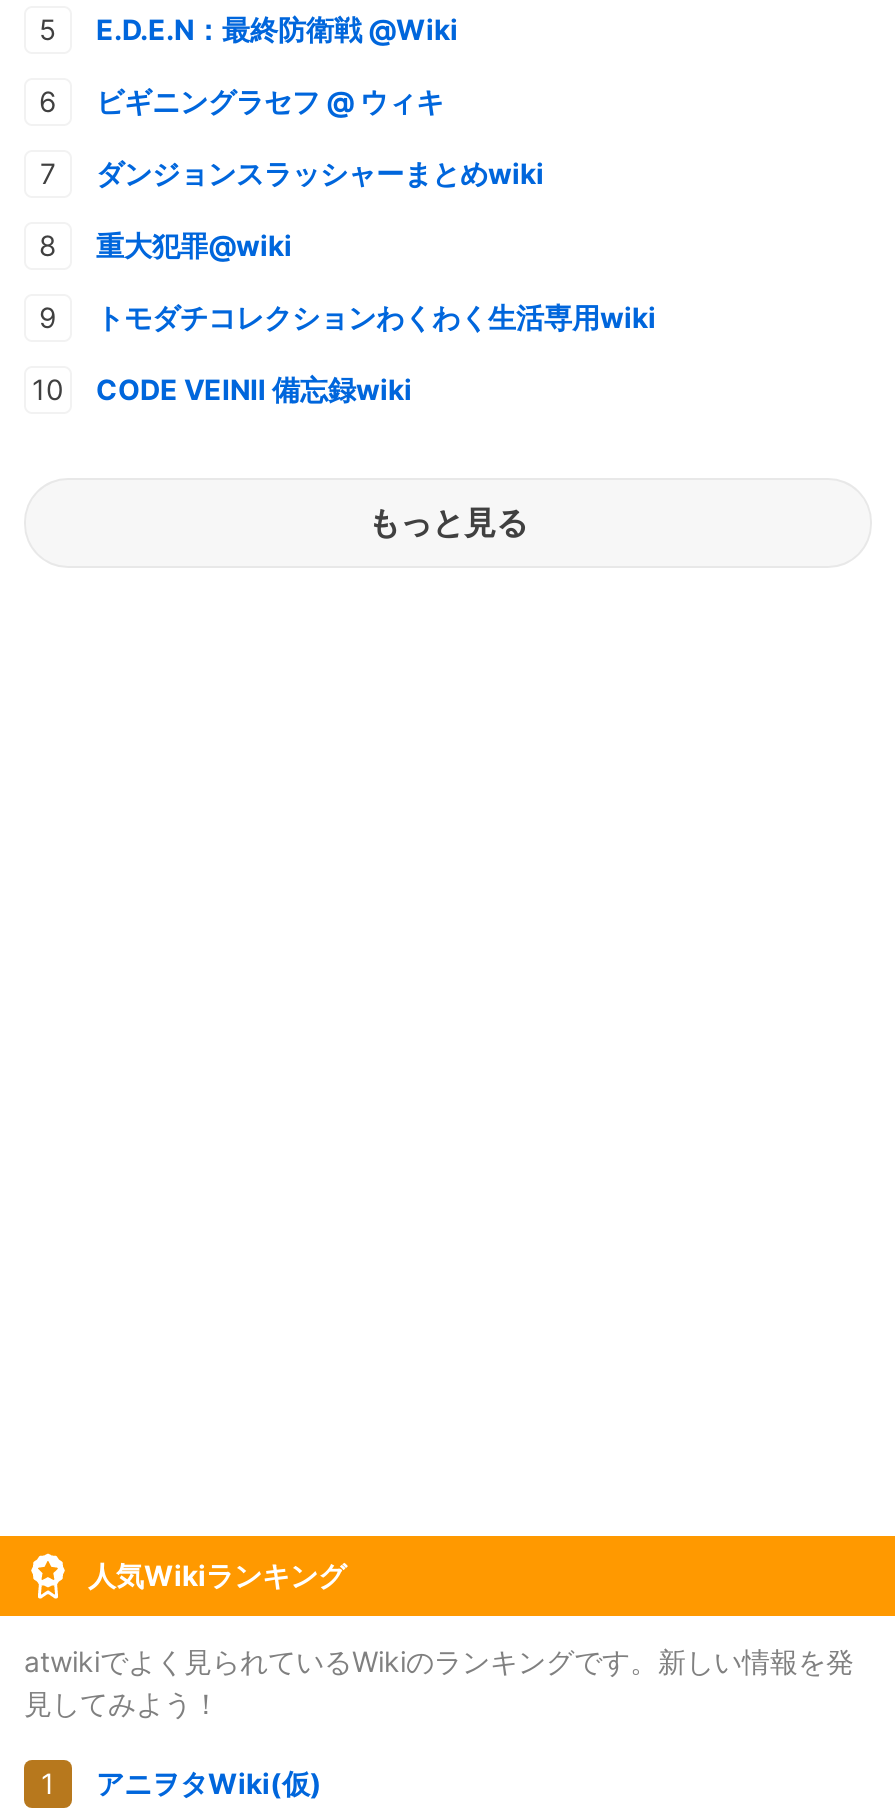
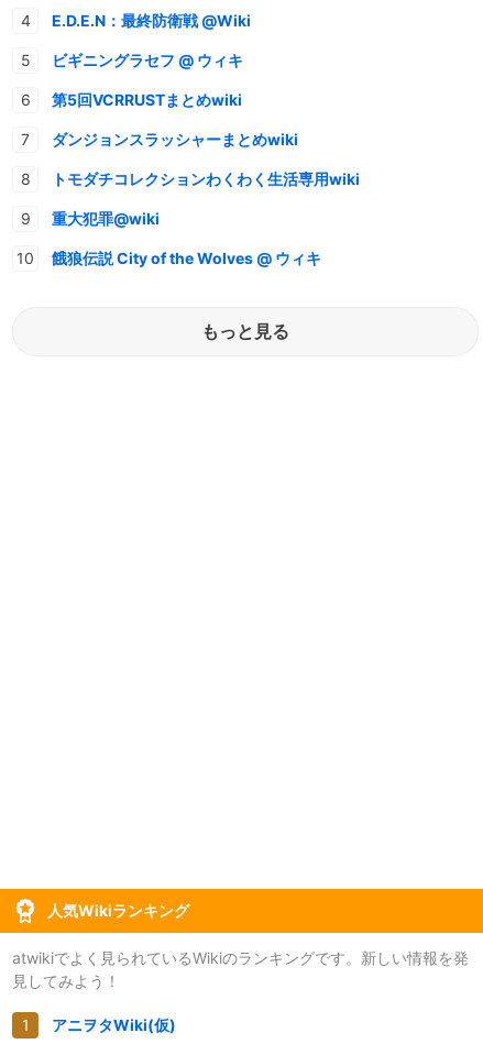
+ 第5回VCRRUSTまとめwiki

moved down: 重大犯罪@wiki

- CODE VEINⅡ 備忘録wiki
+ 餓狼伝説 City of the Wolves @ ウィキ
